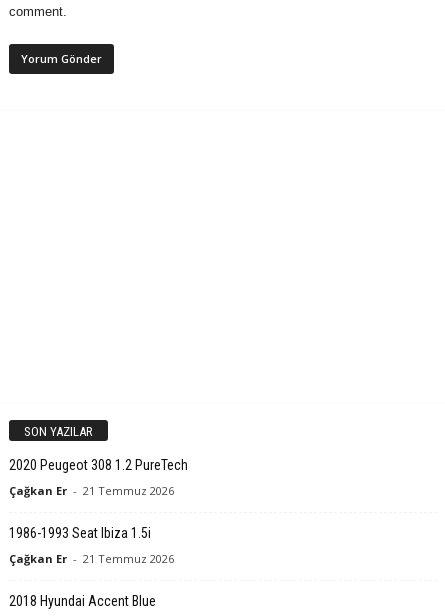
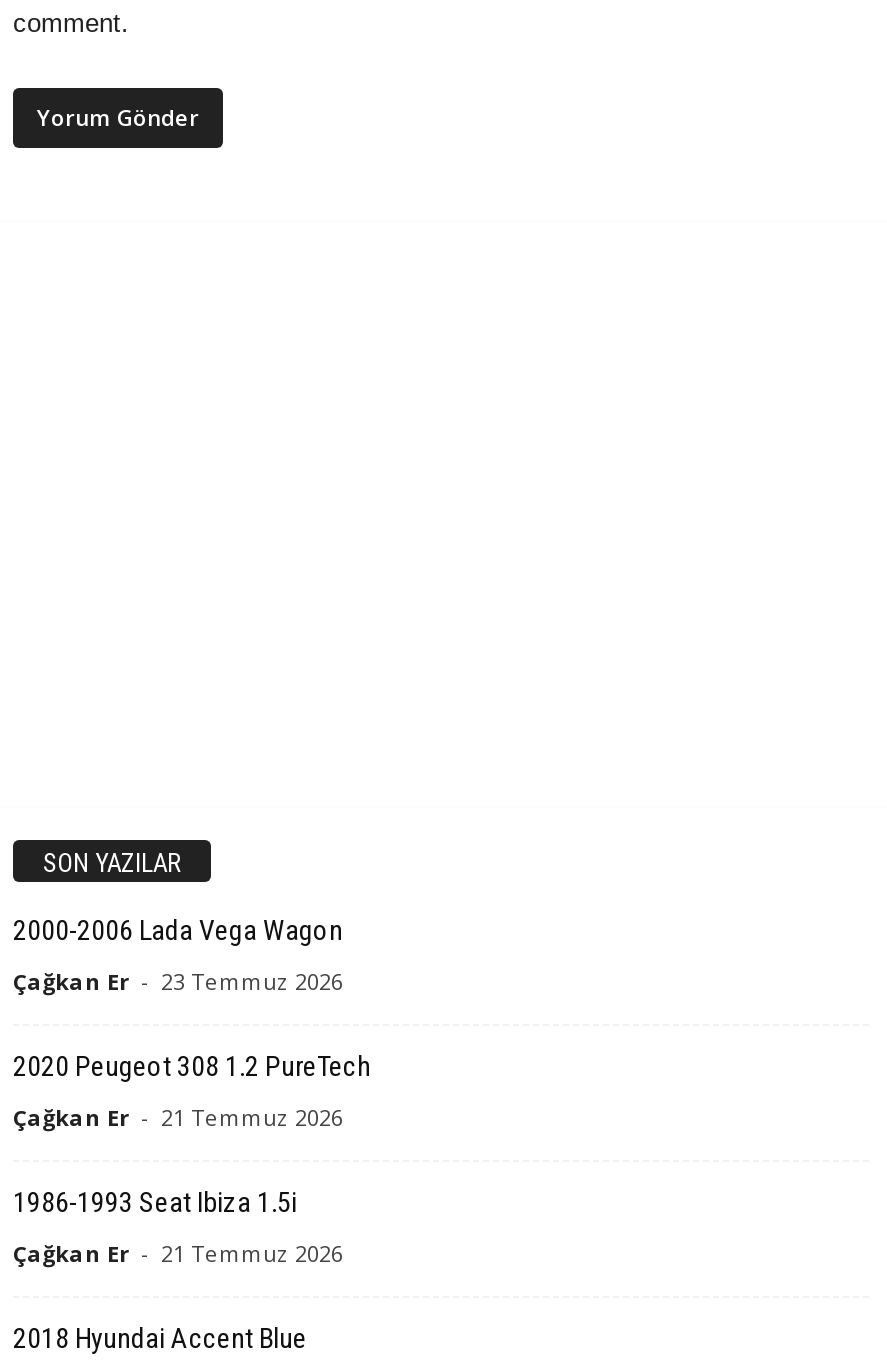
+ 2000-2006 Lada Vega Wagon
+ Çağkan Er - 23 Temmuz 2026
